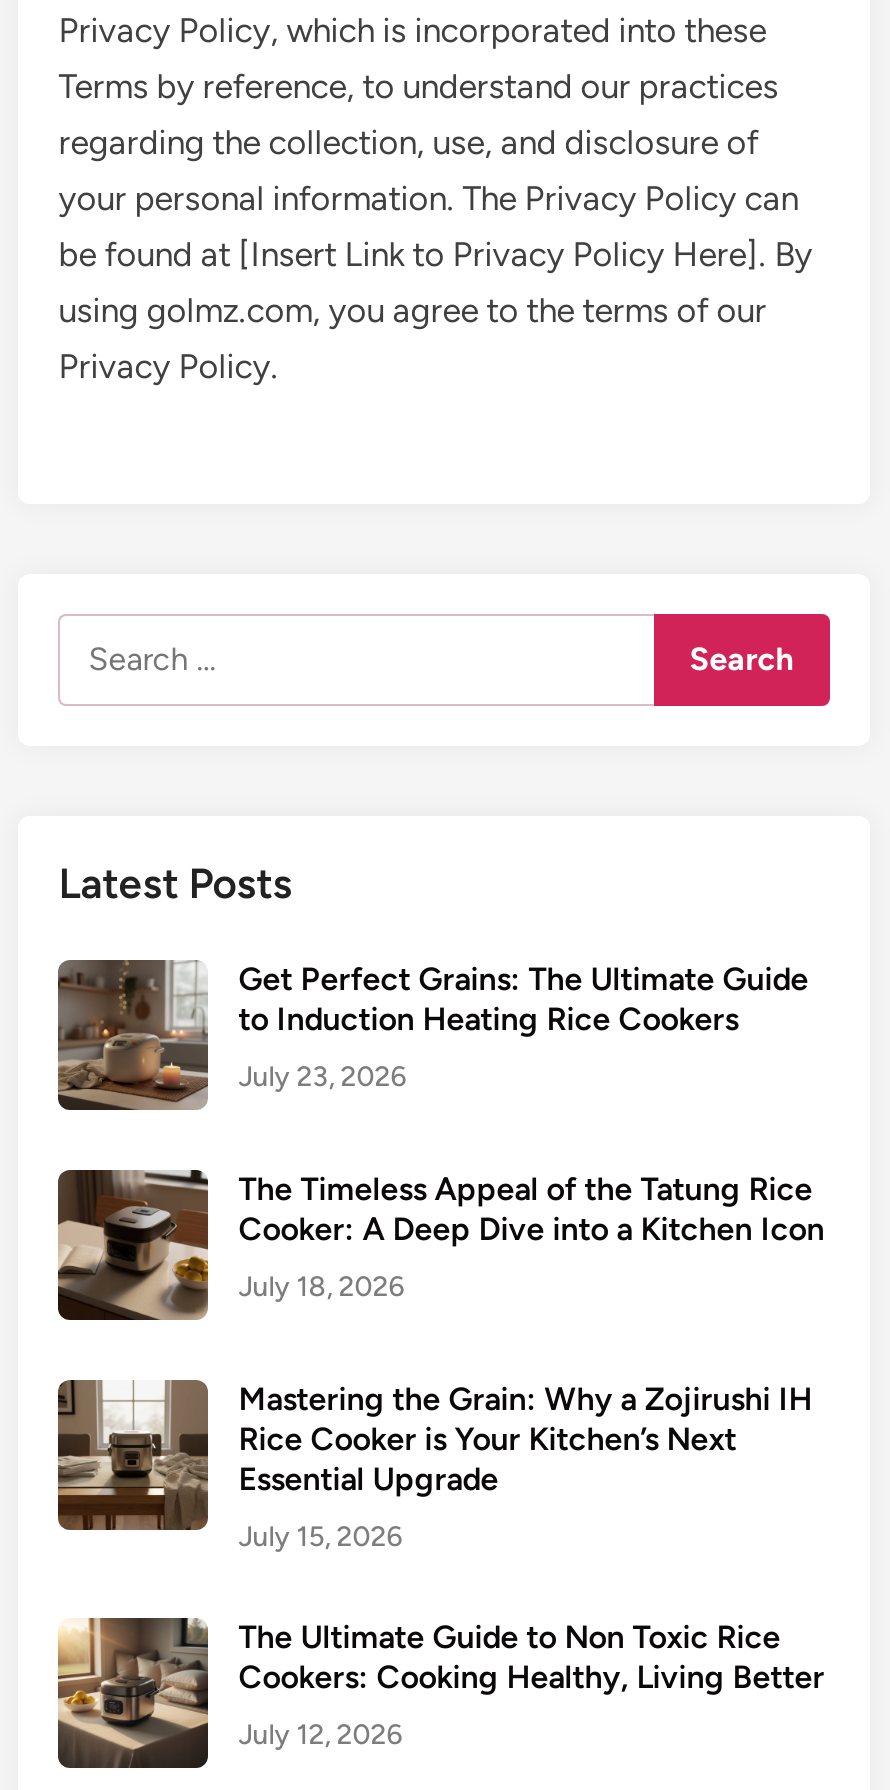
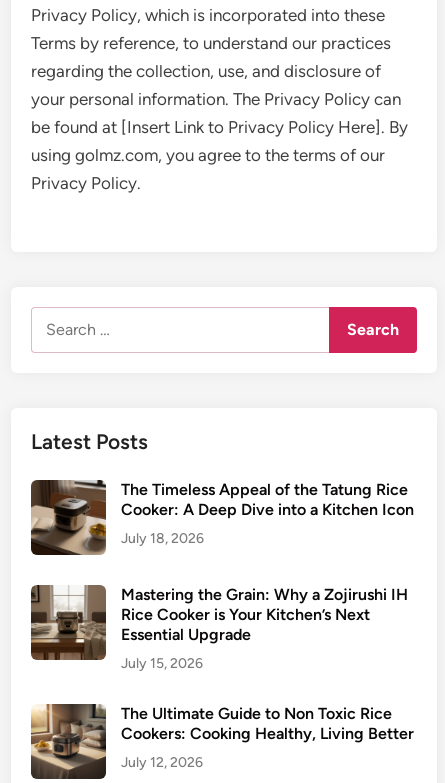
- [image]
- Get Perfect Grains: The Ultimate Guide
- to Induction Heating Rice Cookers
- July 23, 2026
